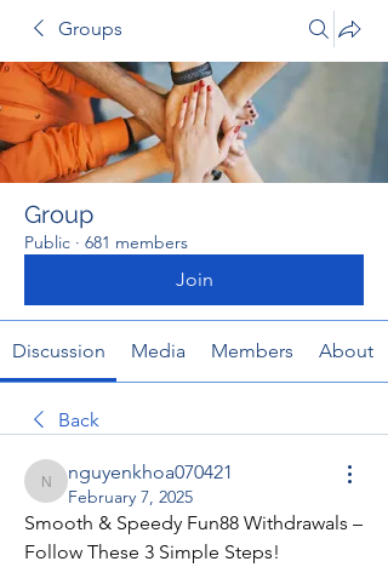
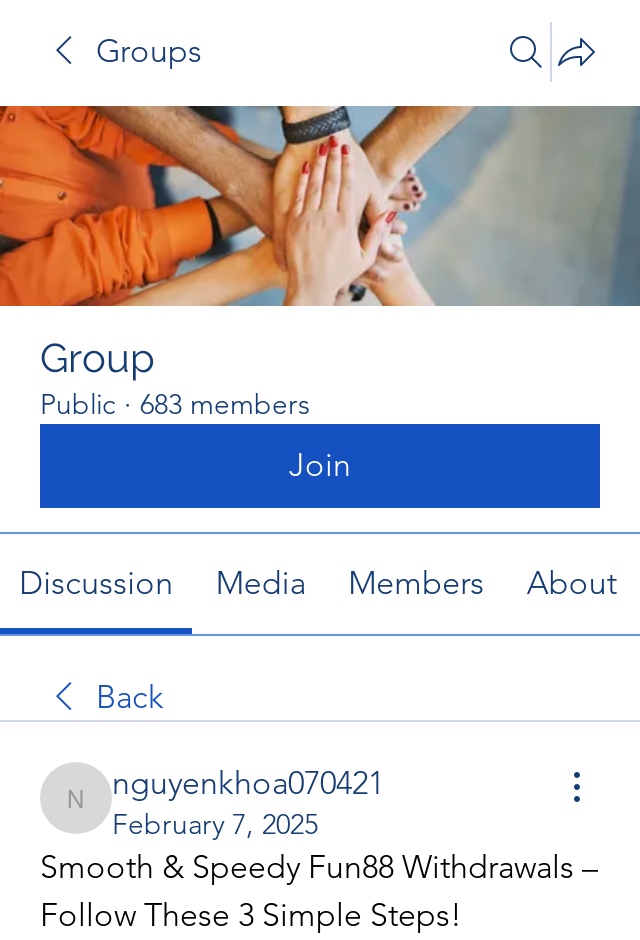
- Public · 681 members
+ Public · 683 members
